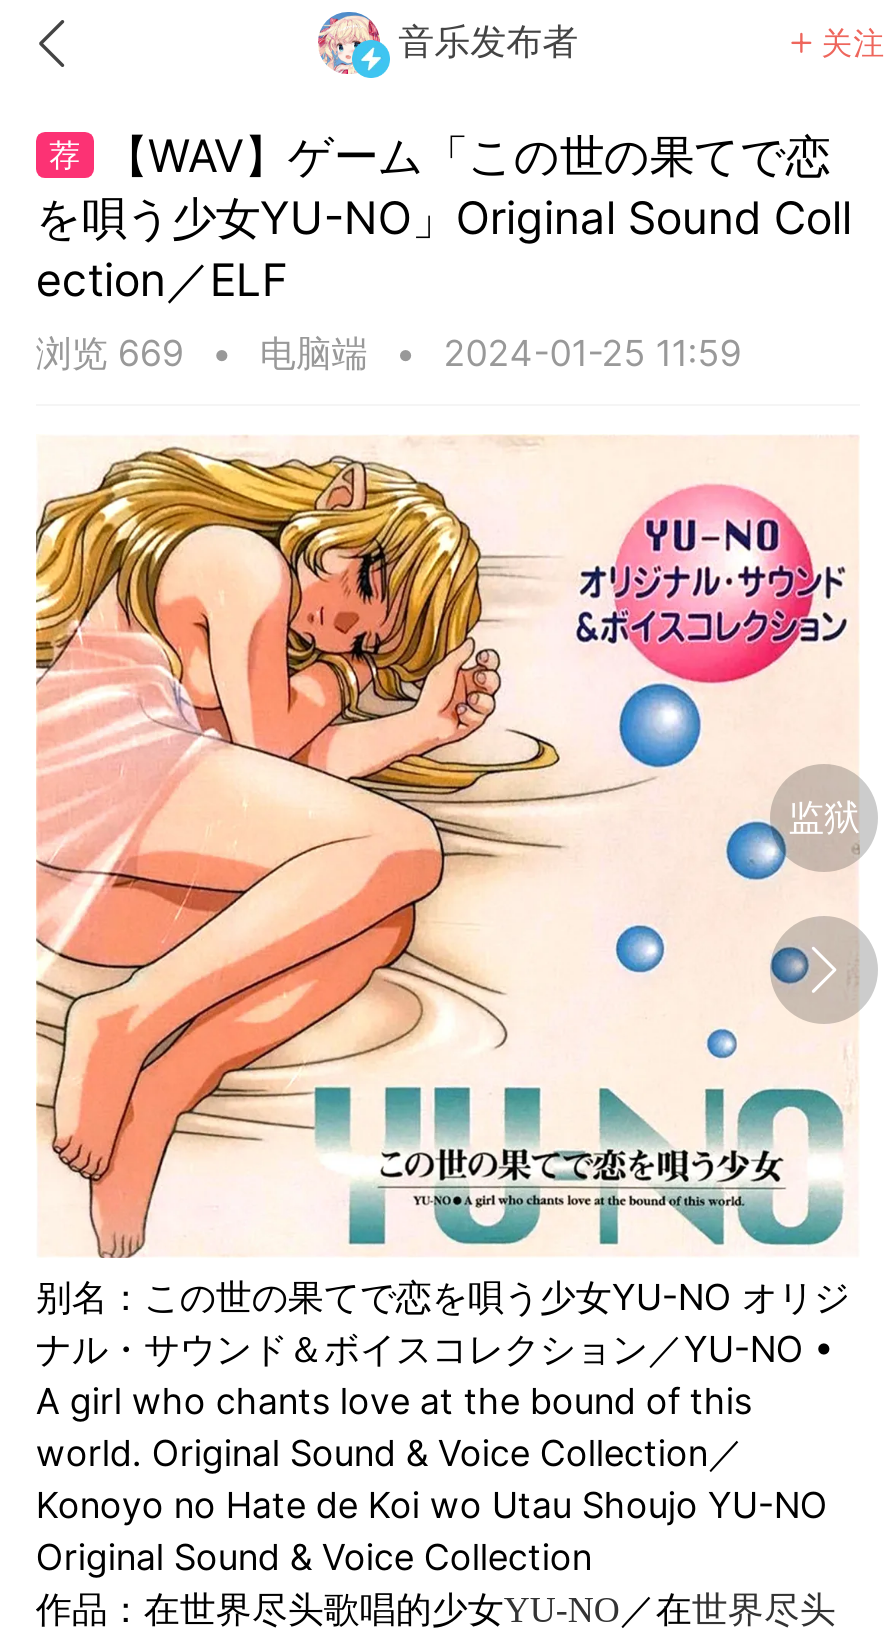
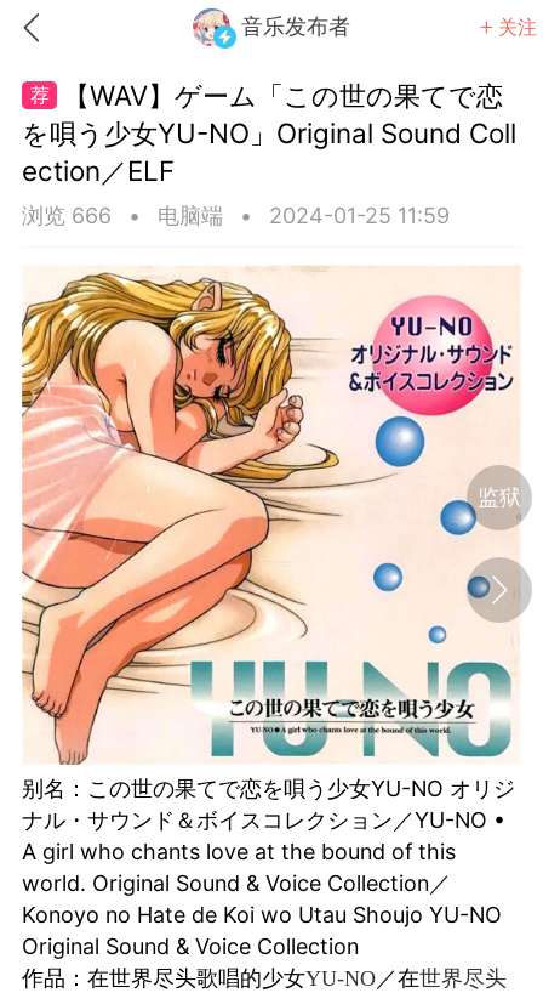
- 浏览 669
+ 浏览 666
